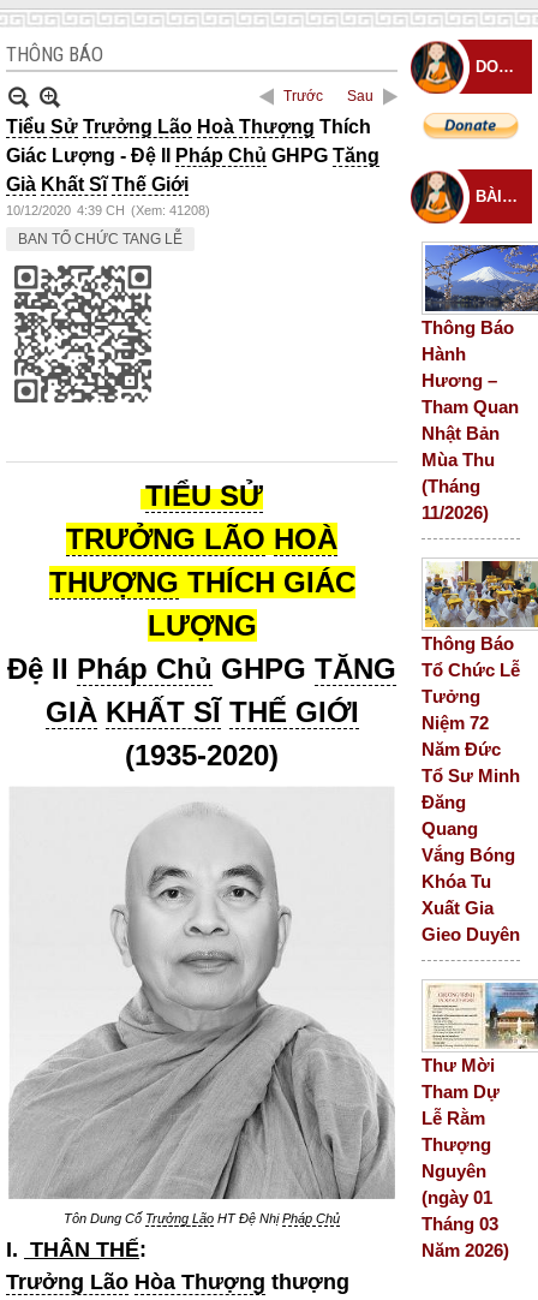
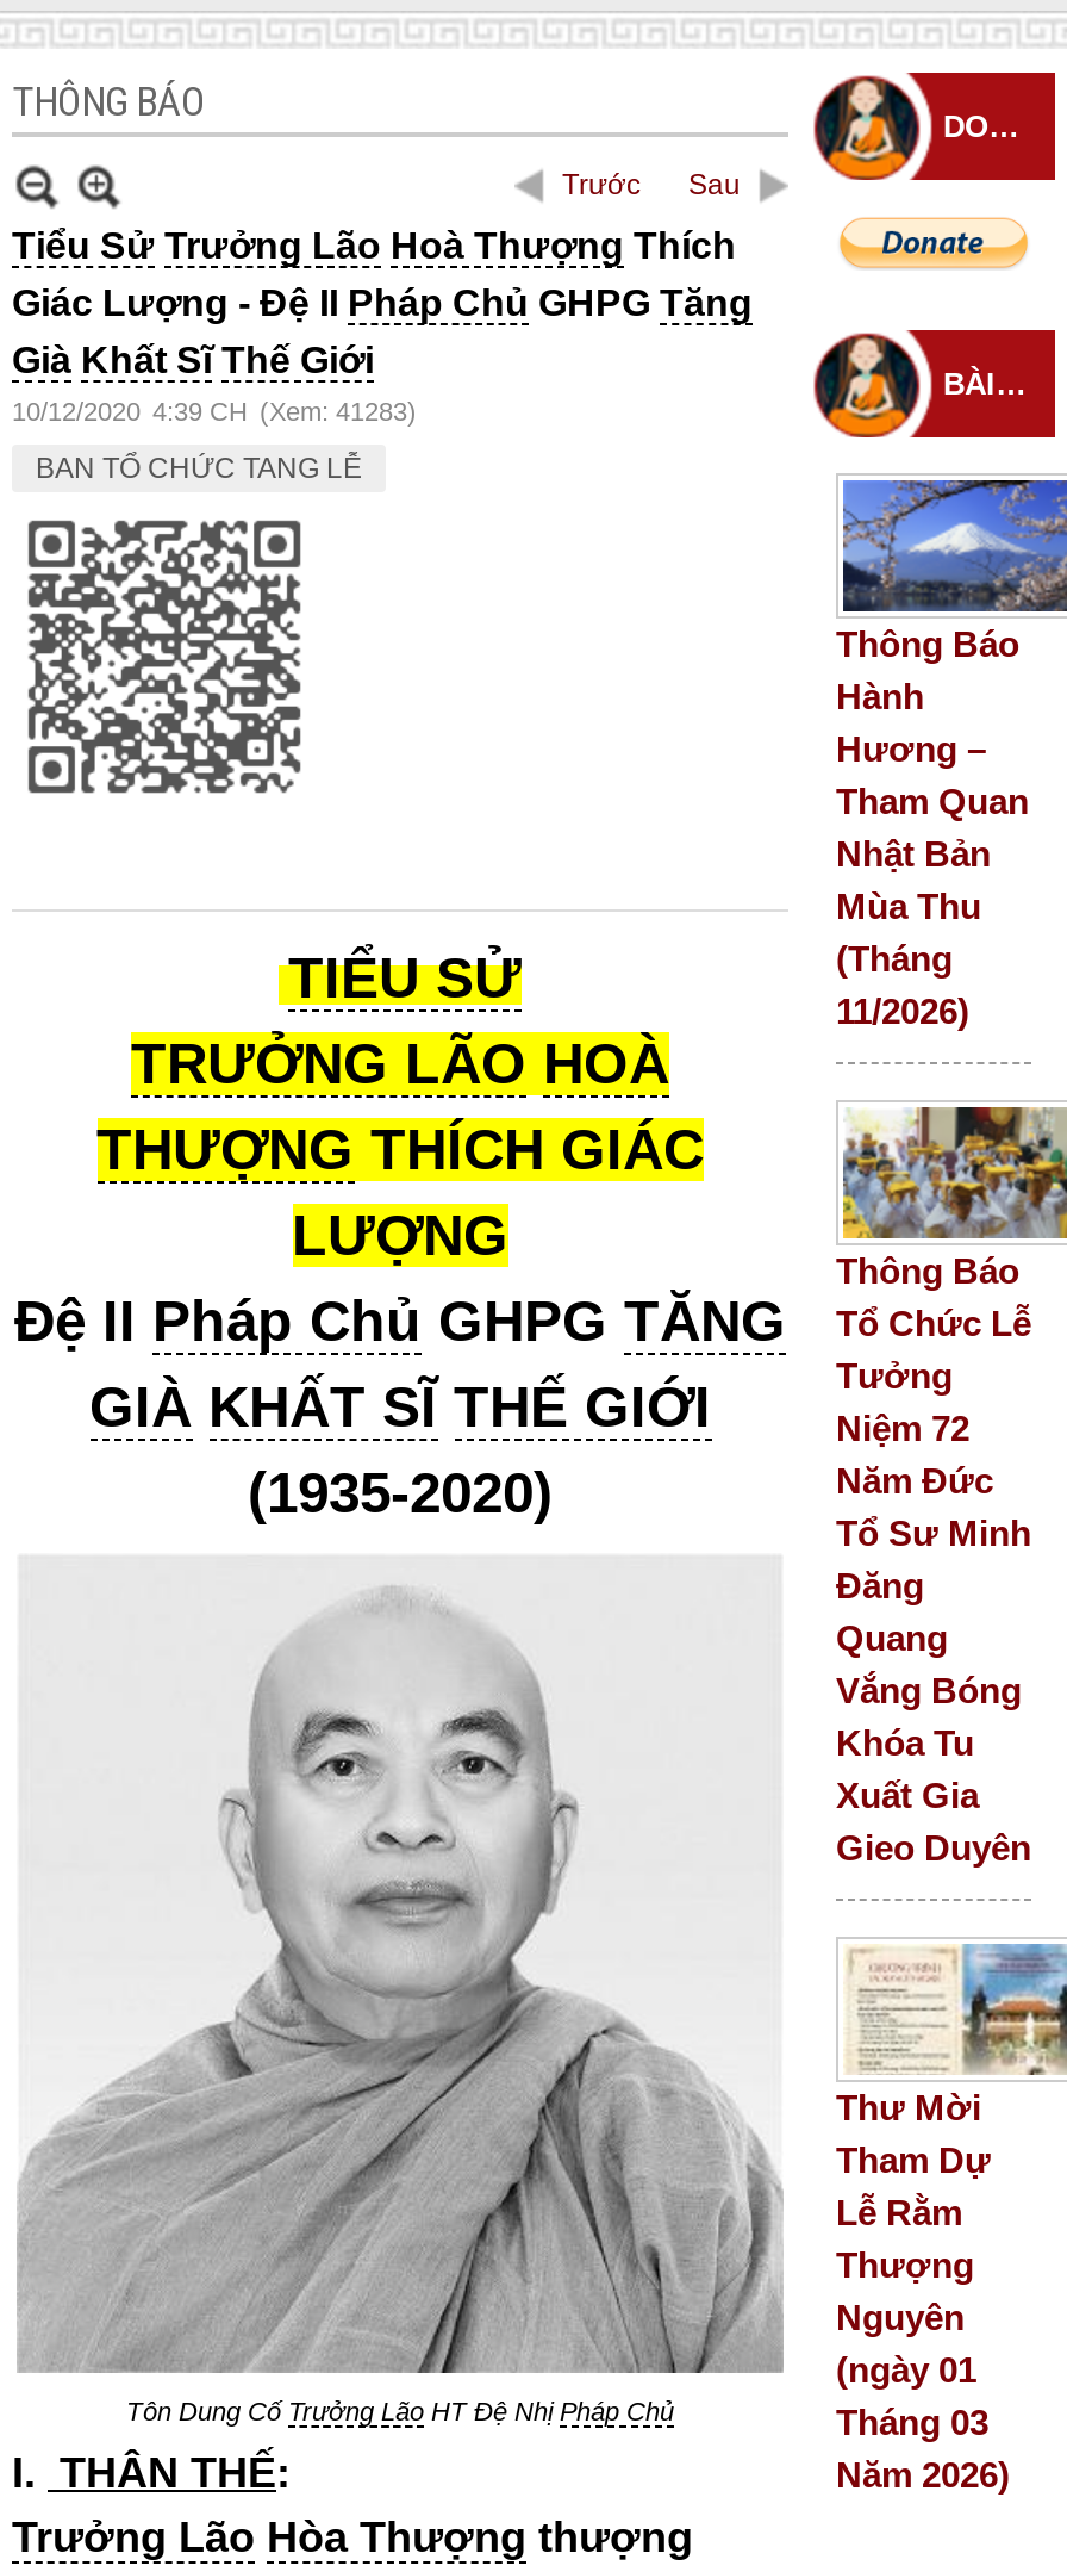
- 10/12/2020 4:39 CH (Xem: 41208)
+ 10/12/2020 4:39 CH (Xem: 41283)
